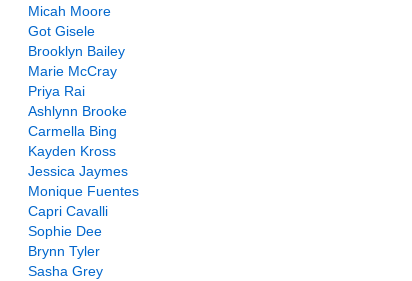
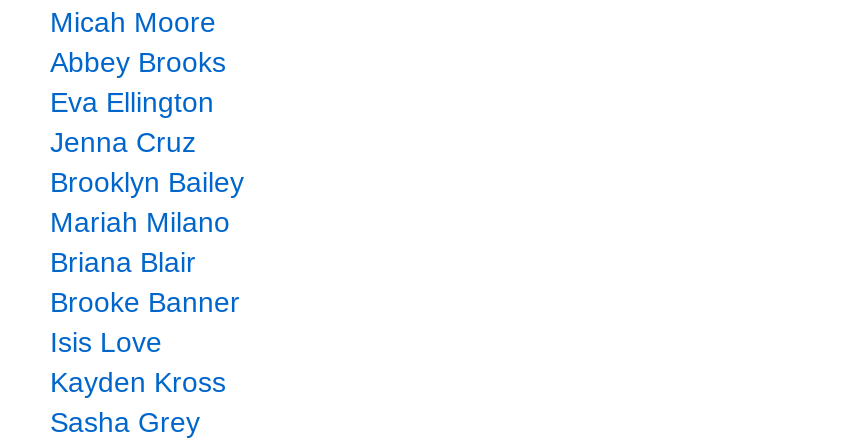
- Got Gisele
+ Abbey Brooks
+ Eva Ellington
+ Jenna Cruz

moved down: Brooklyn Bailey

- Marie McCray
- Priya Rai
- Ashlynn Brooke
- Carmella Bing
+ Mariah Milano
+ Briana Blair
+ Brooke Banner
+ Isis Love

moved down: Kayden Kross

- Jessica Jaymes
- Monique Fuentes
- Capri Cavalli
- Sophie Dee
- Brynn Tyler
